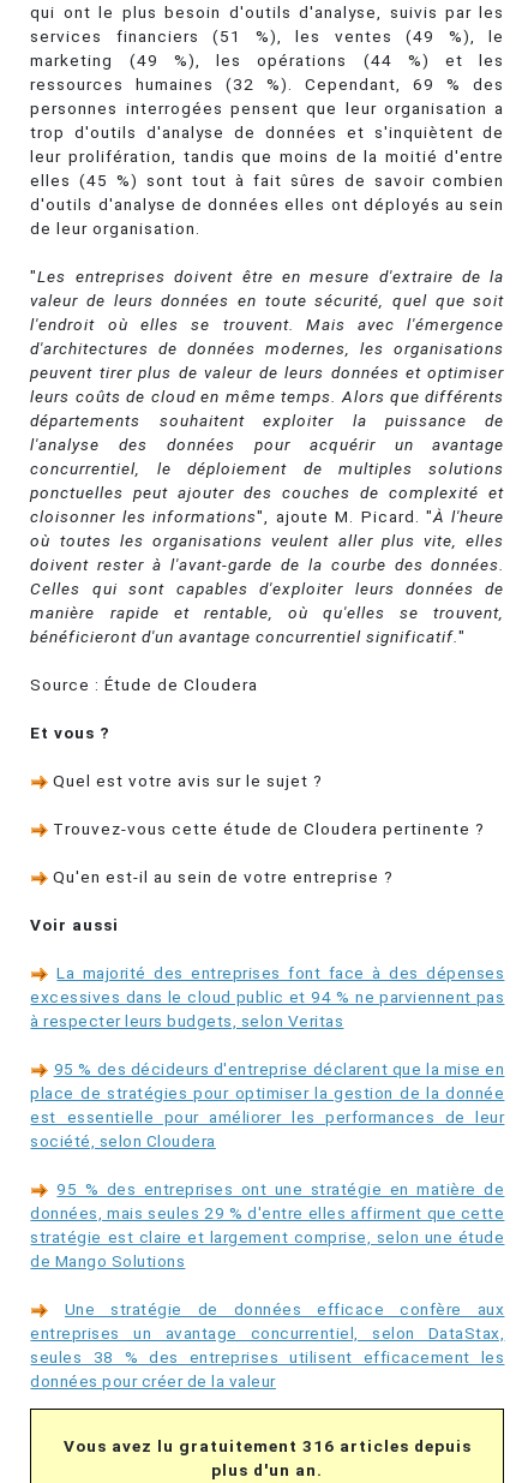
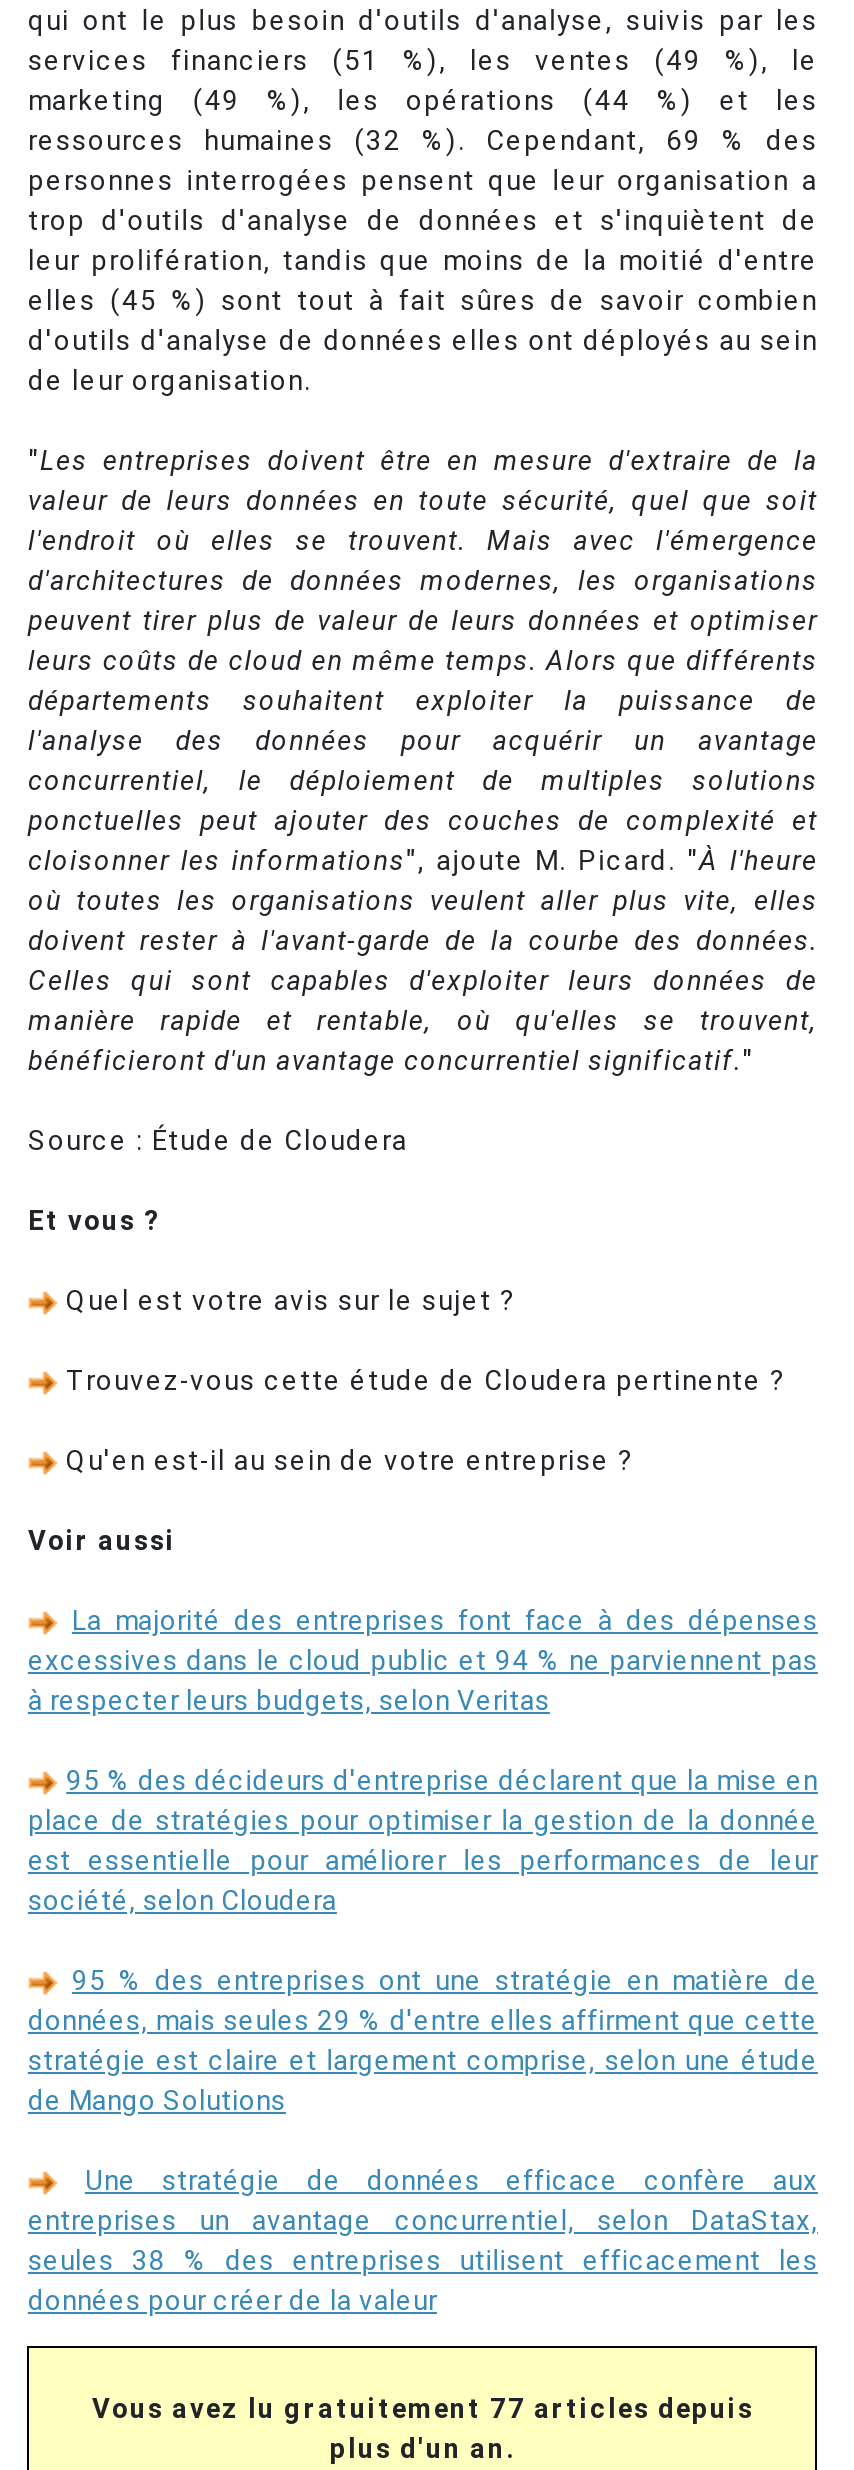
- Vous avez lu gratuitement 316 articles depuis
+ Vous avez lu gratuitement 77 articles depuis
